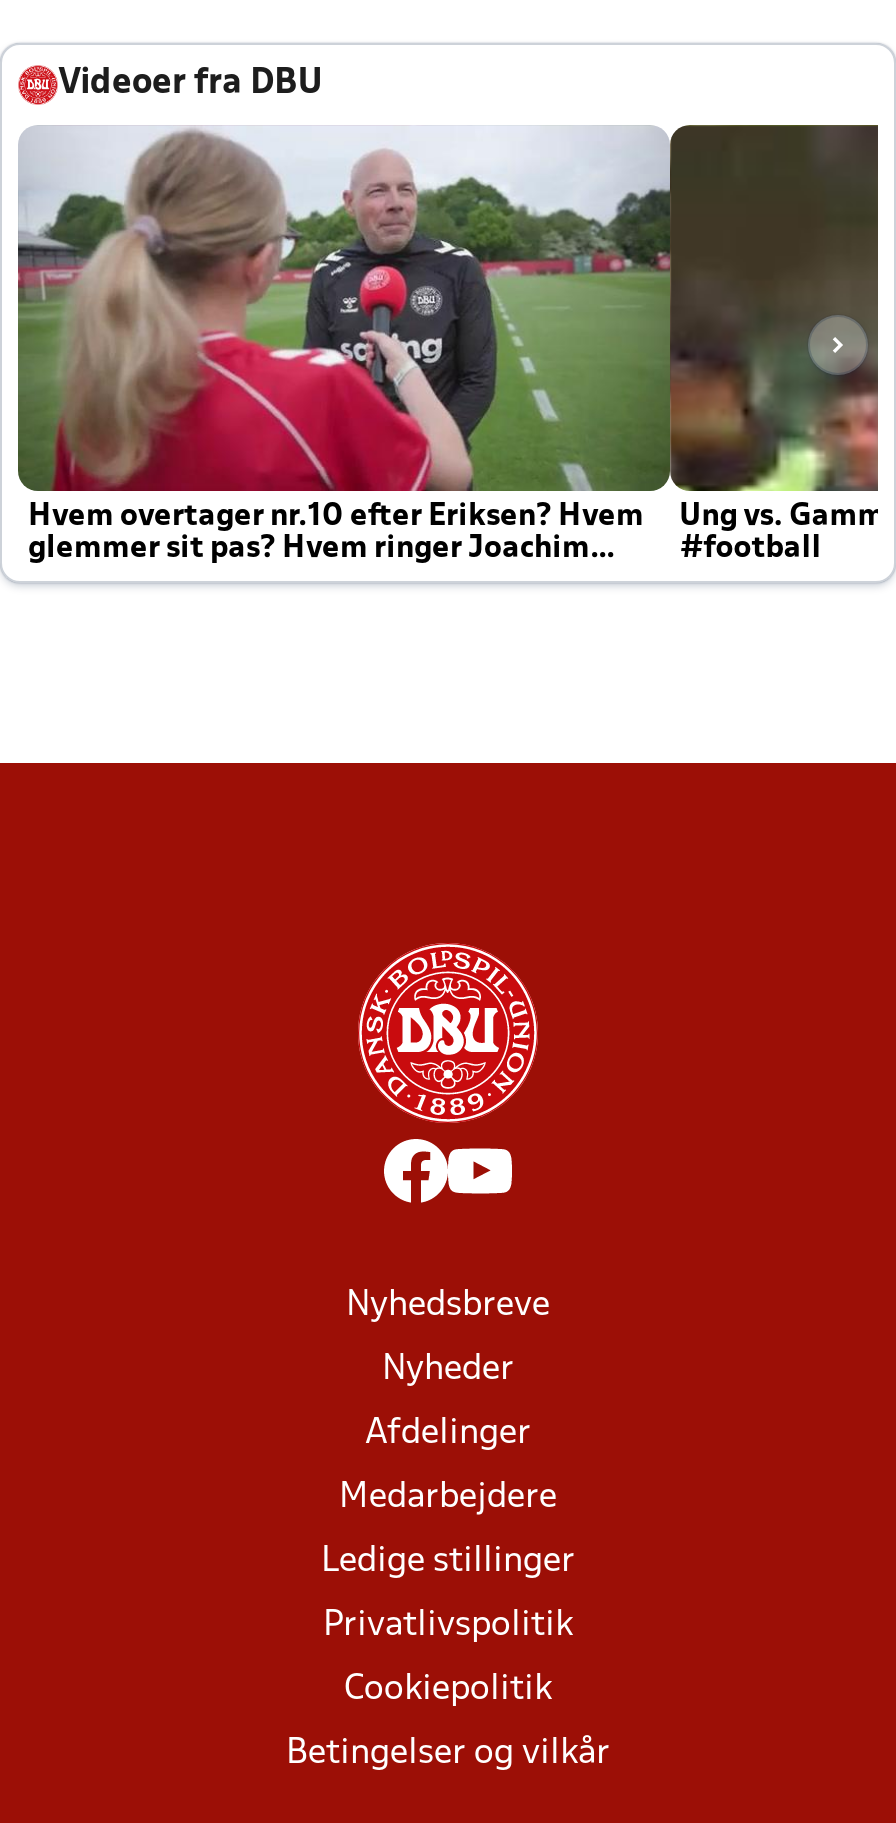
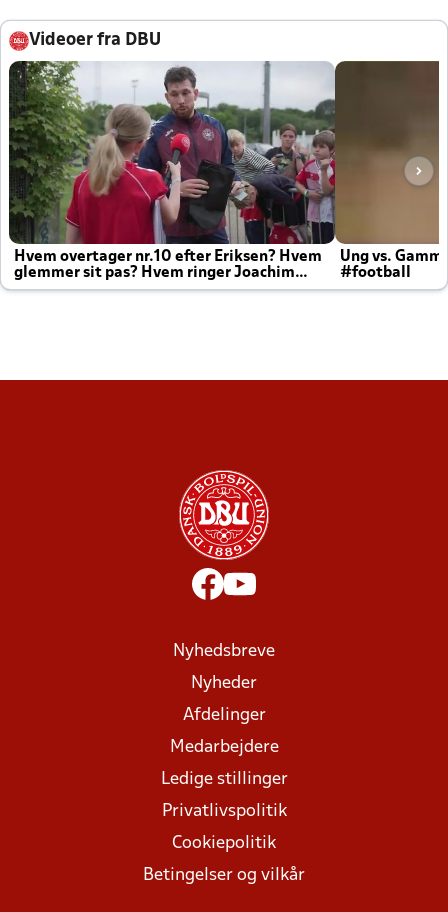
- [image]
+ [image]
